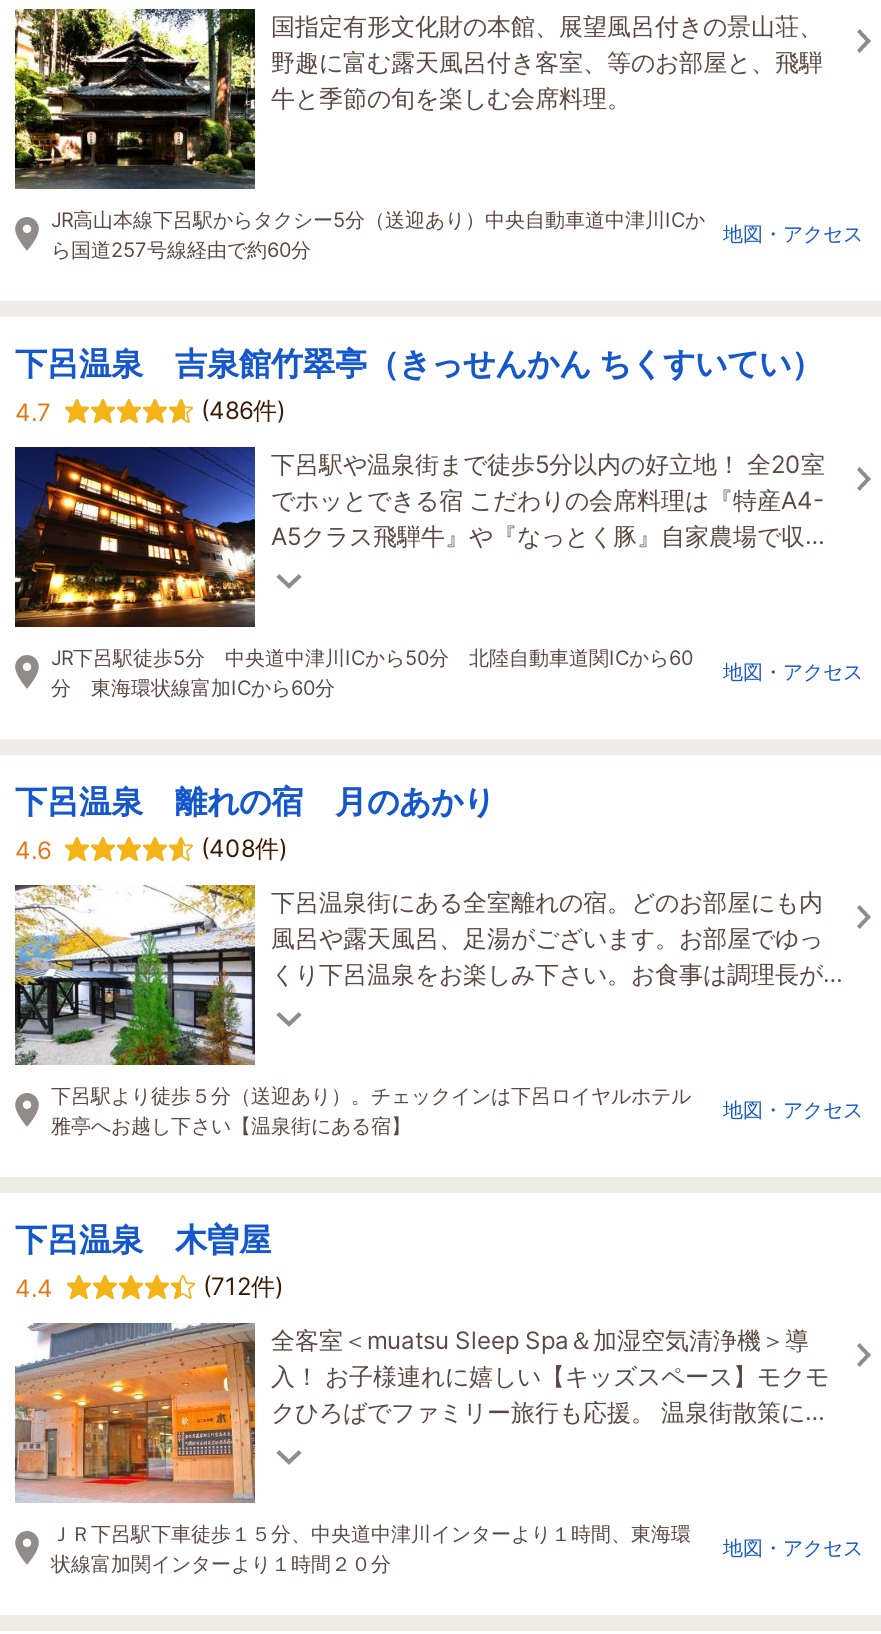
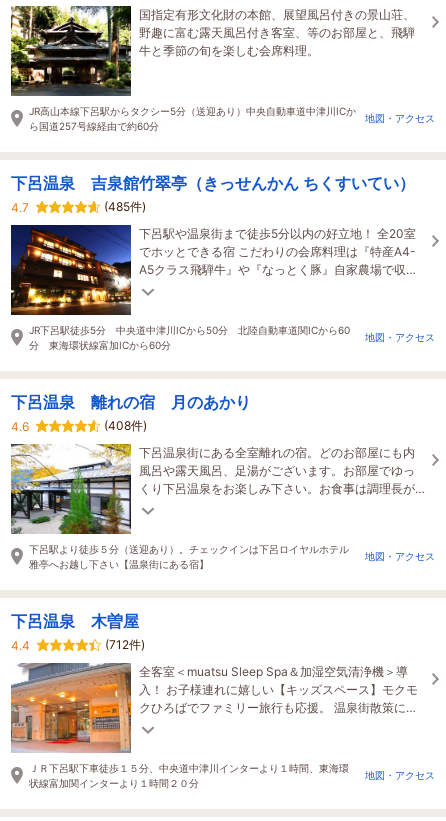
- (486件)
+ (485件)
